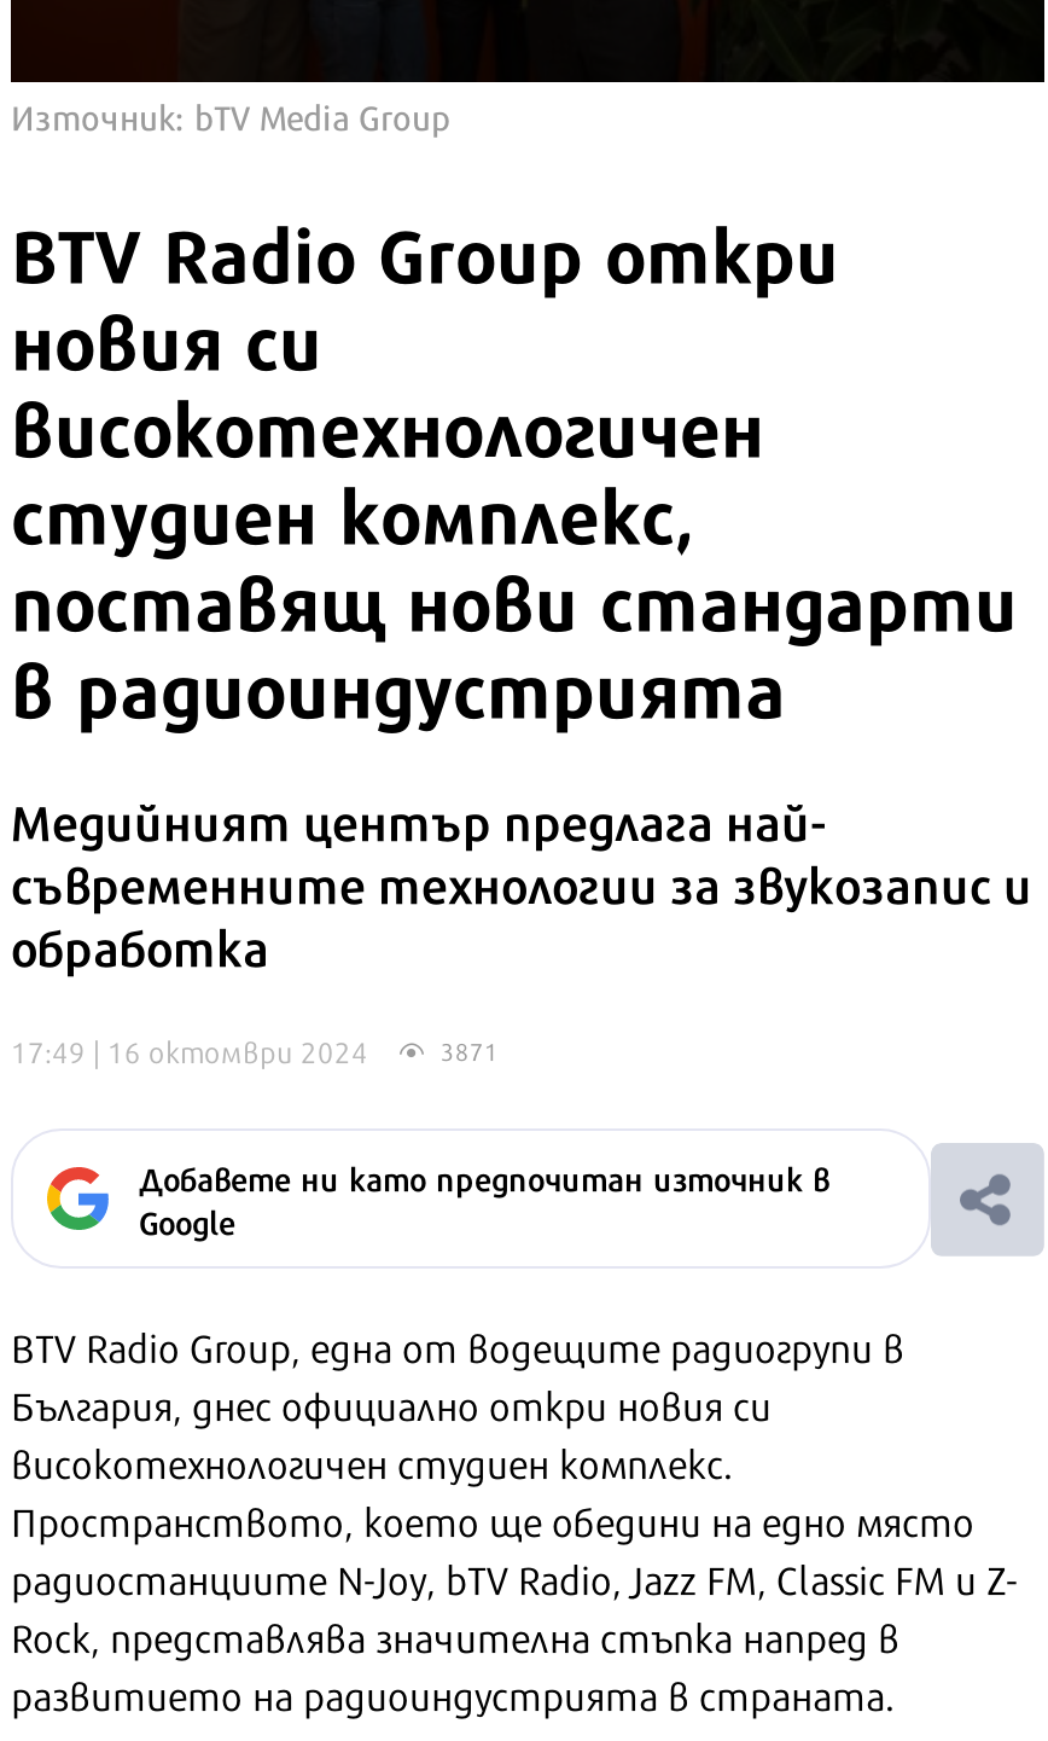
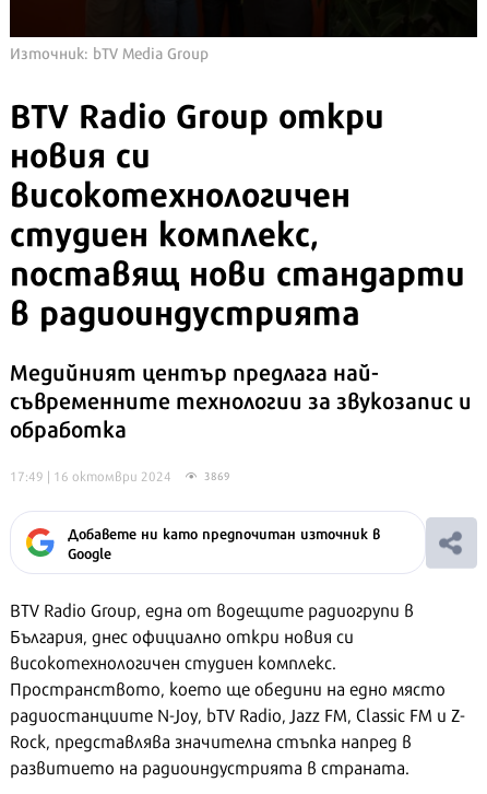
- 3871
+ 3869
